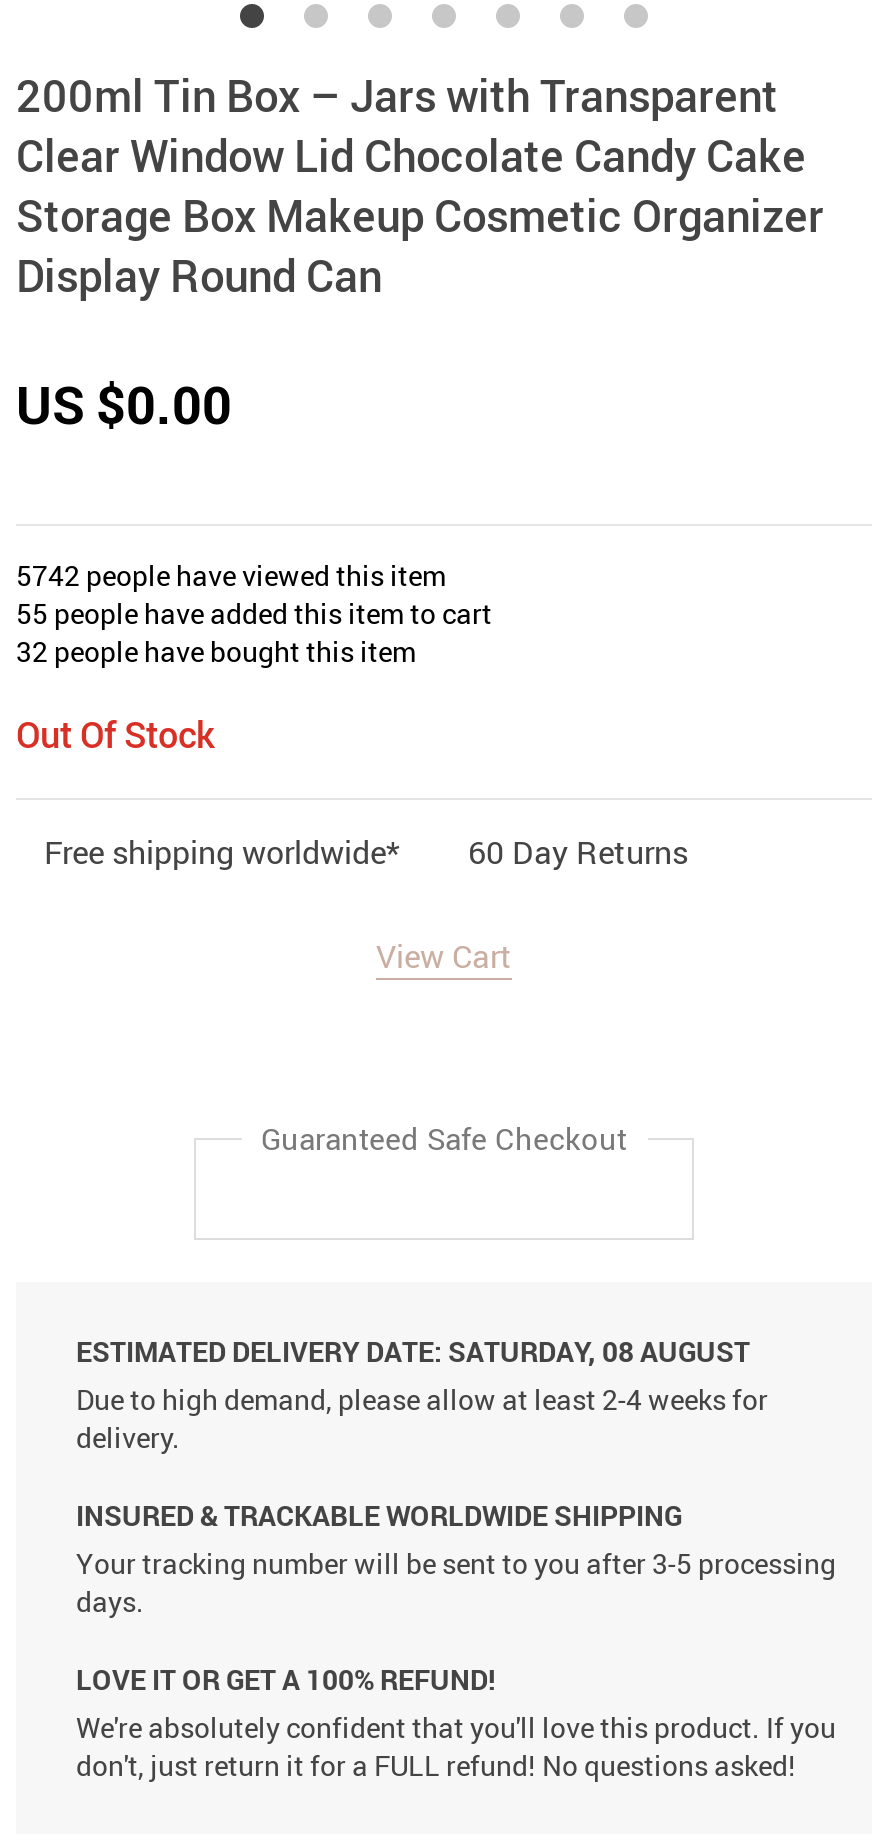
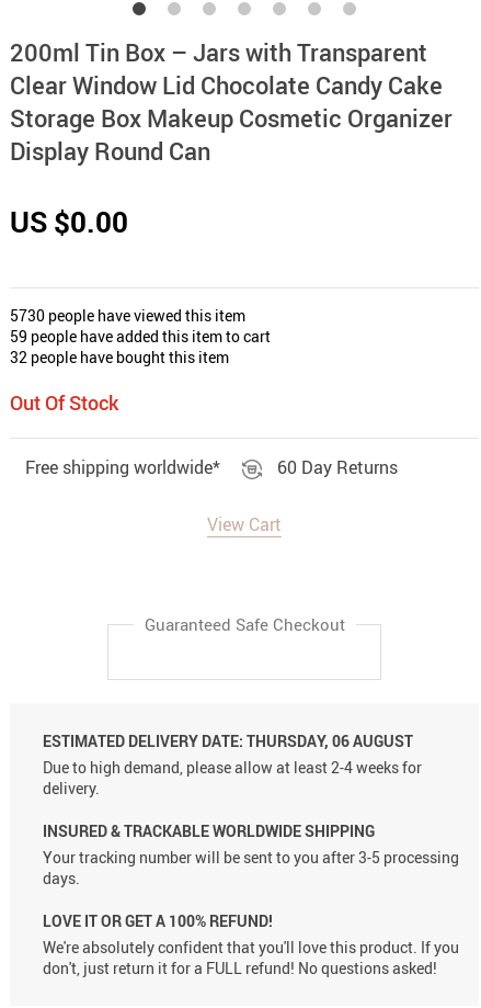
- 5742 people have viewed this item
+ 5730 people have viewed this item

- 55 people have added this item to cart
+ 59 people have added this item to cart

- ESTIMATED DELIVERY DATE: SATURDAY, 08 AUGUST
+ ESTIMATED DELIVERY DATE: THURSDAY, 06 AUGUST
